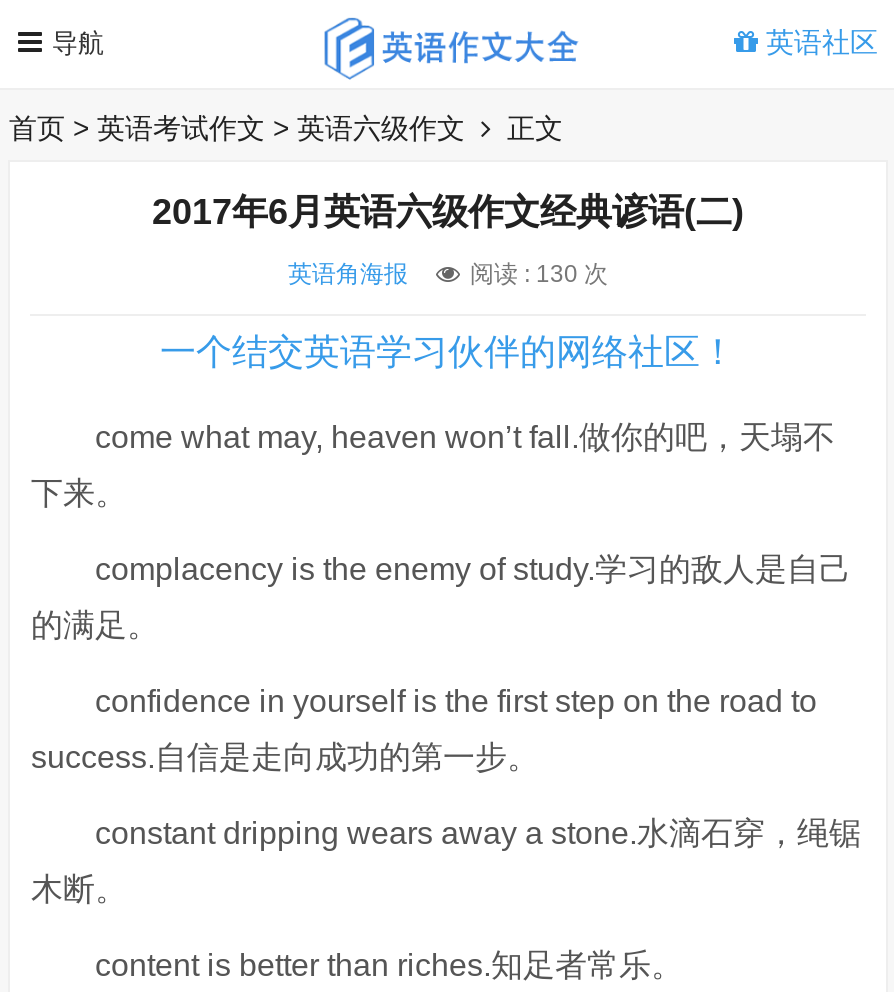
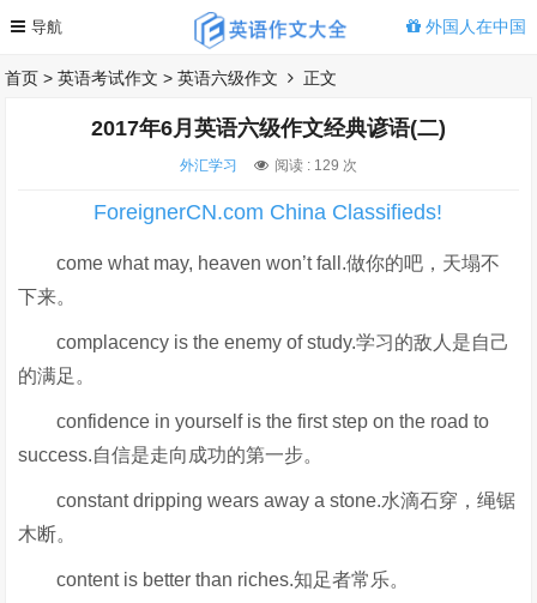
- 英语社区
+ 外国人在中国

- 英语角海报
- 阅读 : 130 次
+ 外汇学习
+ 阅读 : 129 次

- 一个结交英语学习伙伴的网络社区！
+ ForeignerCN.com China Classifieds!
